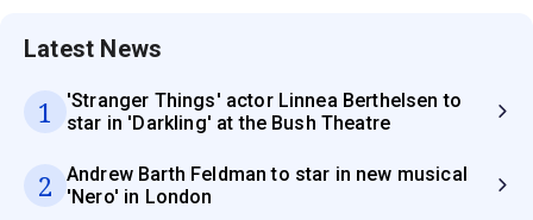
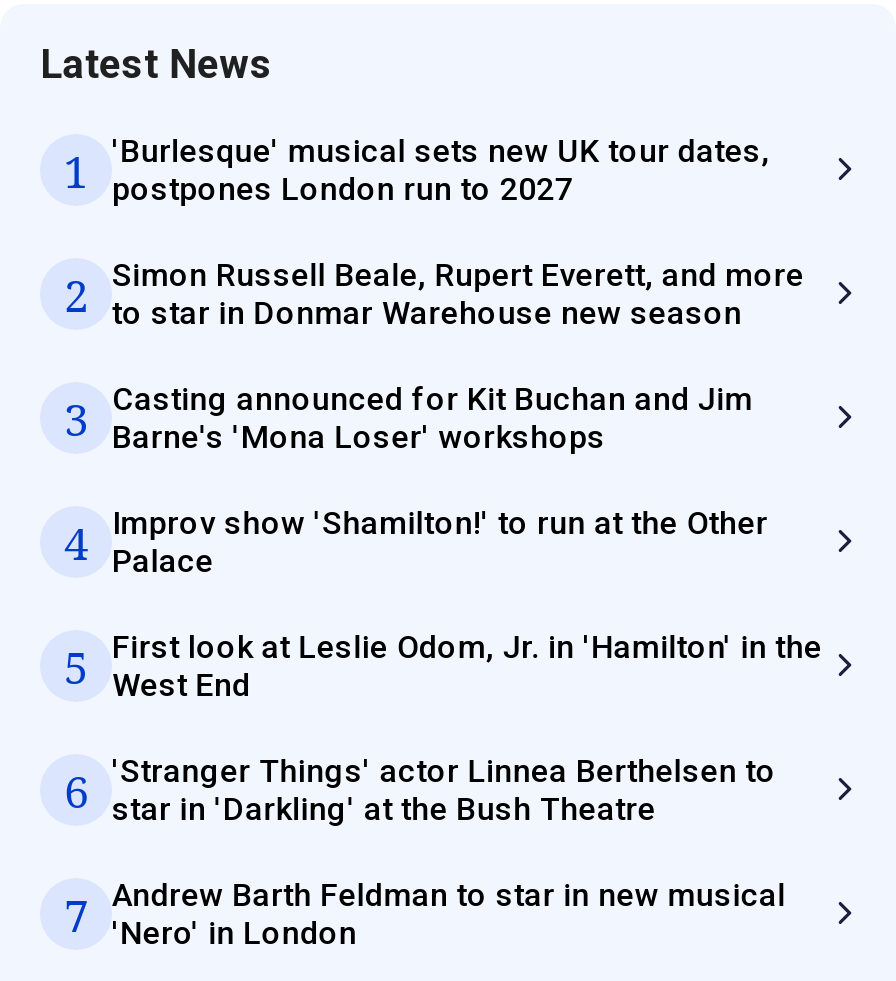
+ 'Burlesque' musical sets new UK tour dates,
+ postpones London run to 2027
+ 2
+ Simon Russell Beale, Rupert Everett, and more
+ to star in Donmar Warehouse new season
+ 3
+ Casting announced for Kit Buchan and Jim
+ Barne's 'Mona Loser' workshops
+ 4
+ Improv show 'Shamilton!' to run at the Other
+ Palace
+ 5
+ First look at Leslie Odom, Jr. in 'Hamilton' in the
+ West End
+ 6

- 2 Andrew Barth Feldman to star in new musical 'Nero' in London
+ 7 Andrew Barth Feldman to star in new musical 'Nero' in London
